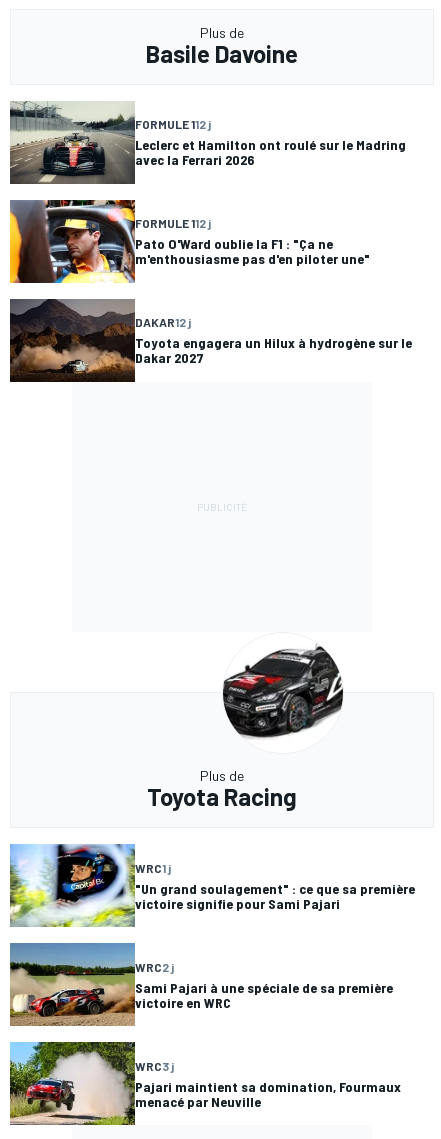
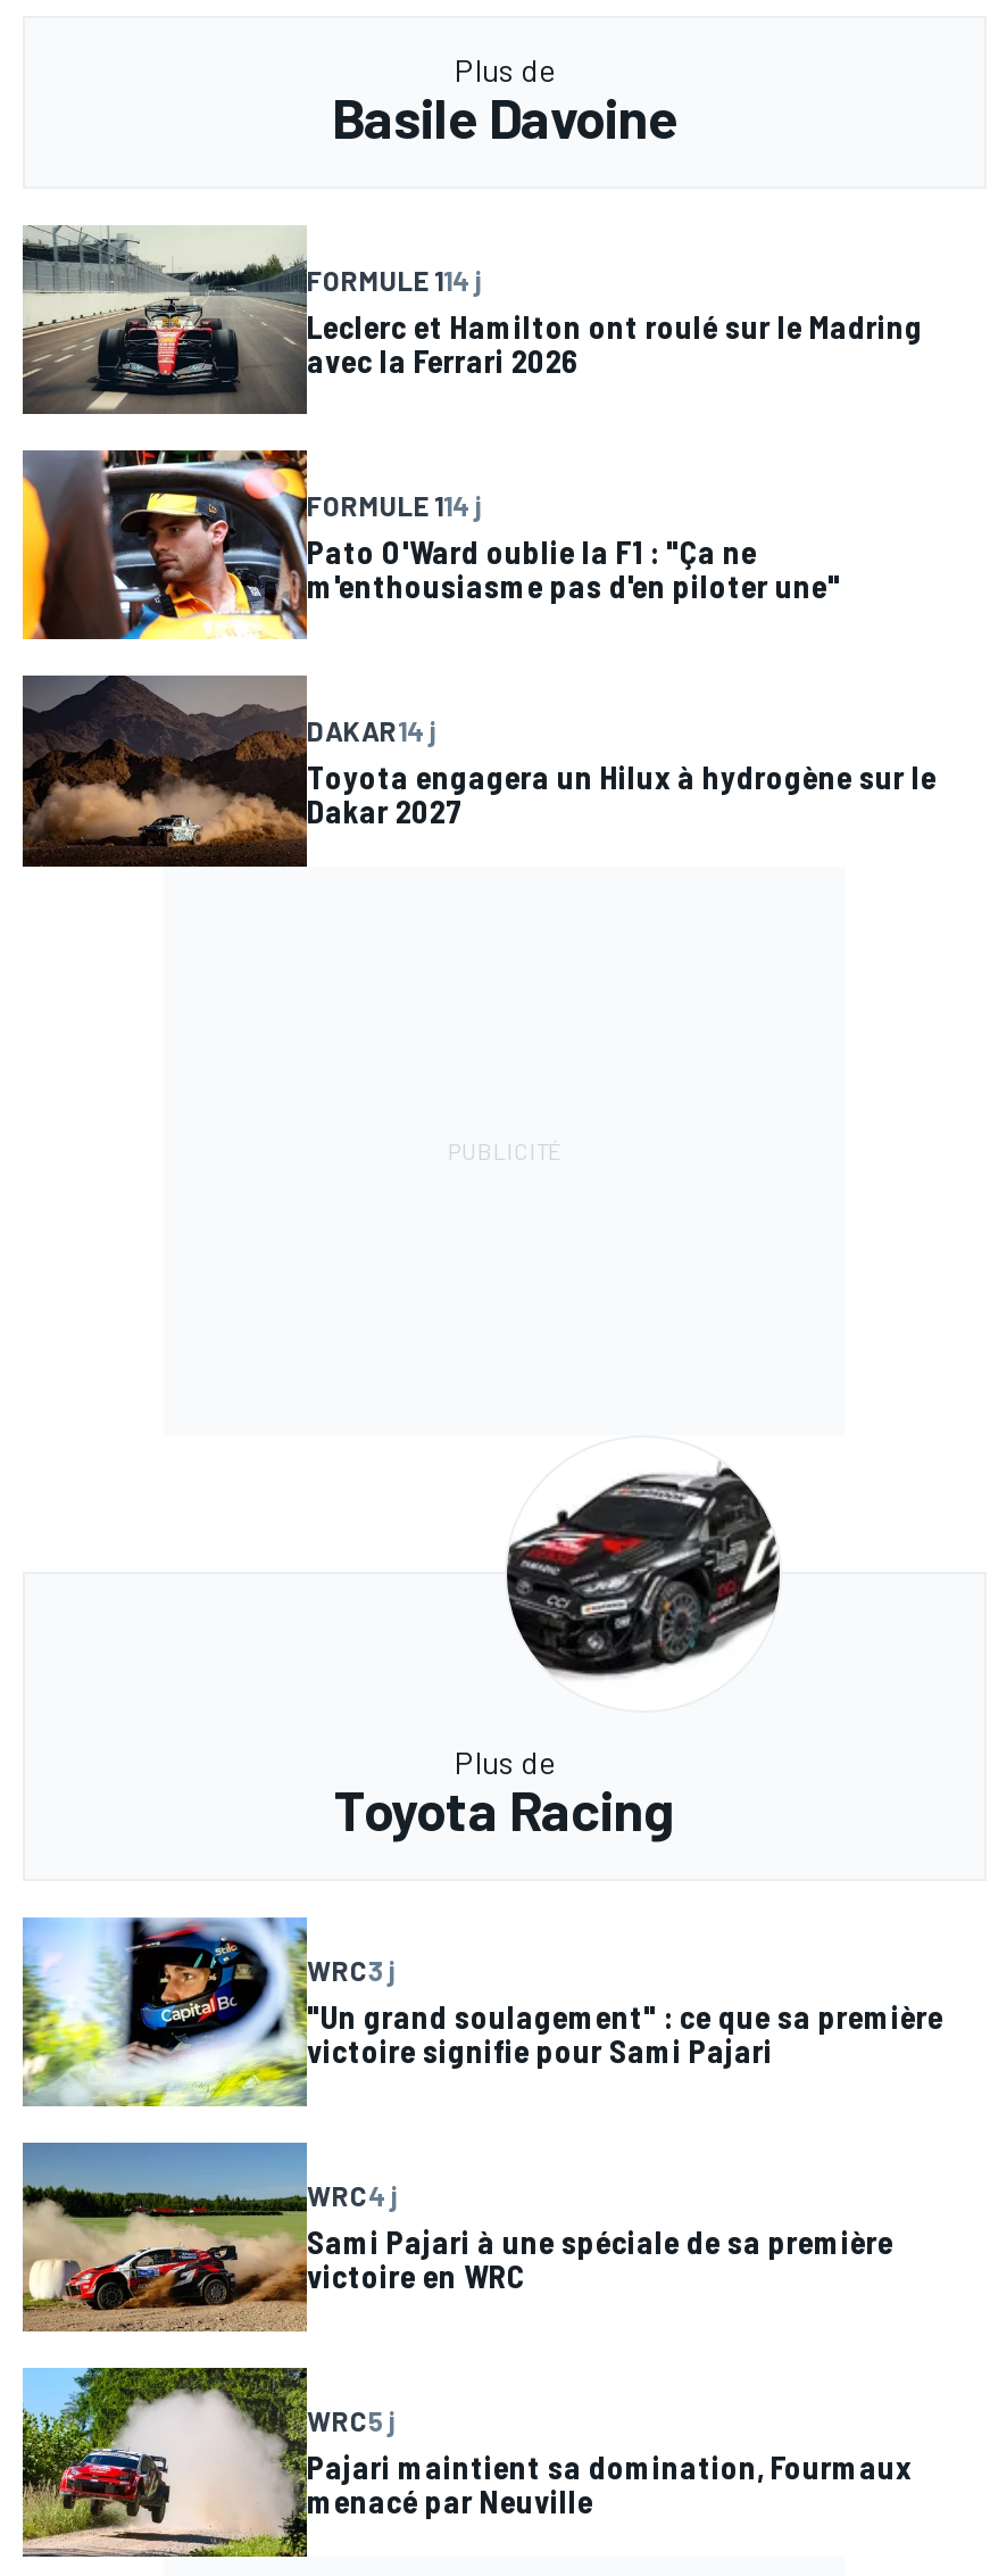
- FORMULE 112 j
+ FORMULE 114 j

- FORMULE 112 j
+ FORMULE 114 j

- DAKAR12 j
+ DAKAR14 j

- WRC1 j
+ WRC3 j

- WRC2 j
+ WRC4 j

- WRC3 j
+ WRC5 j
